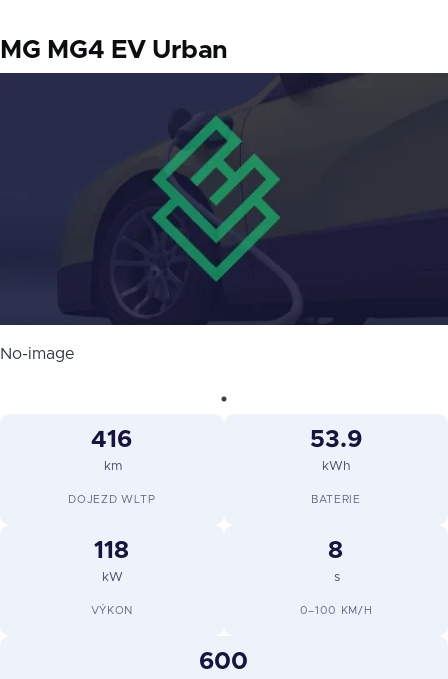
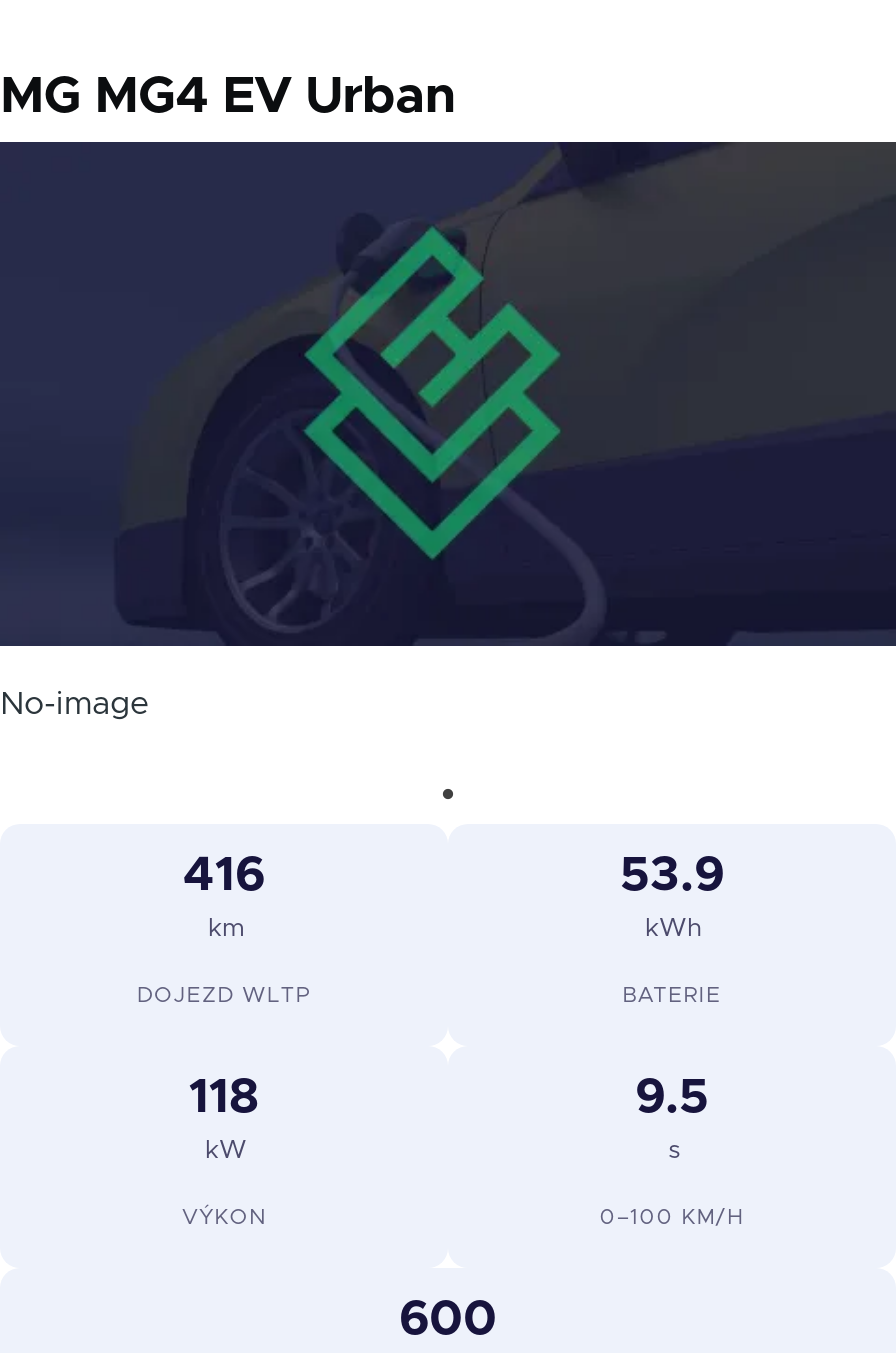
- 8
+ 9.5
